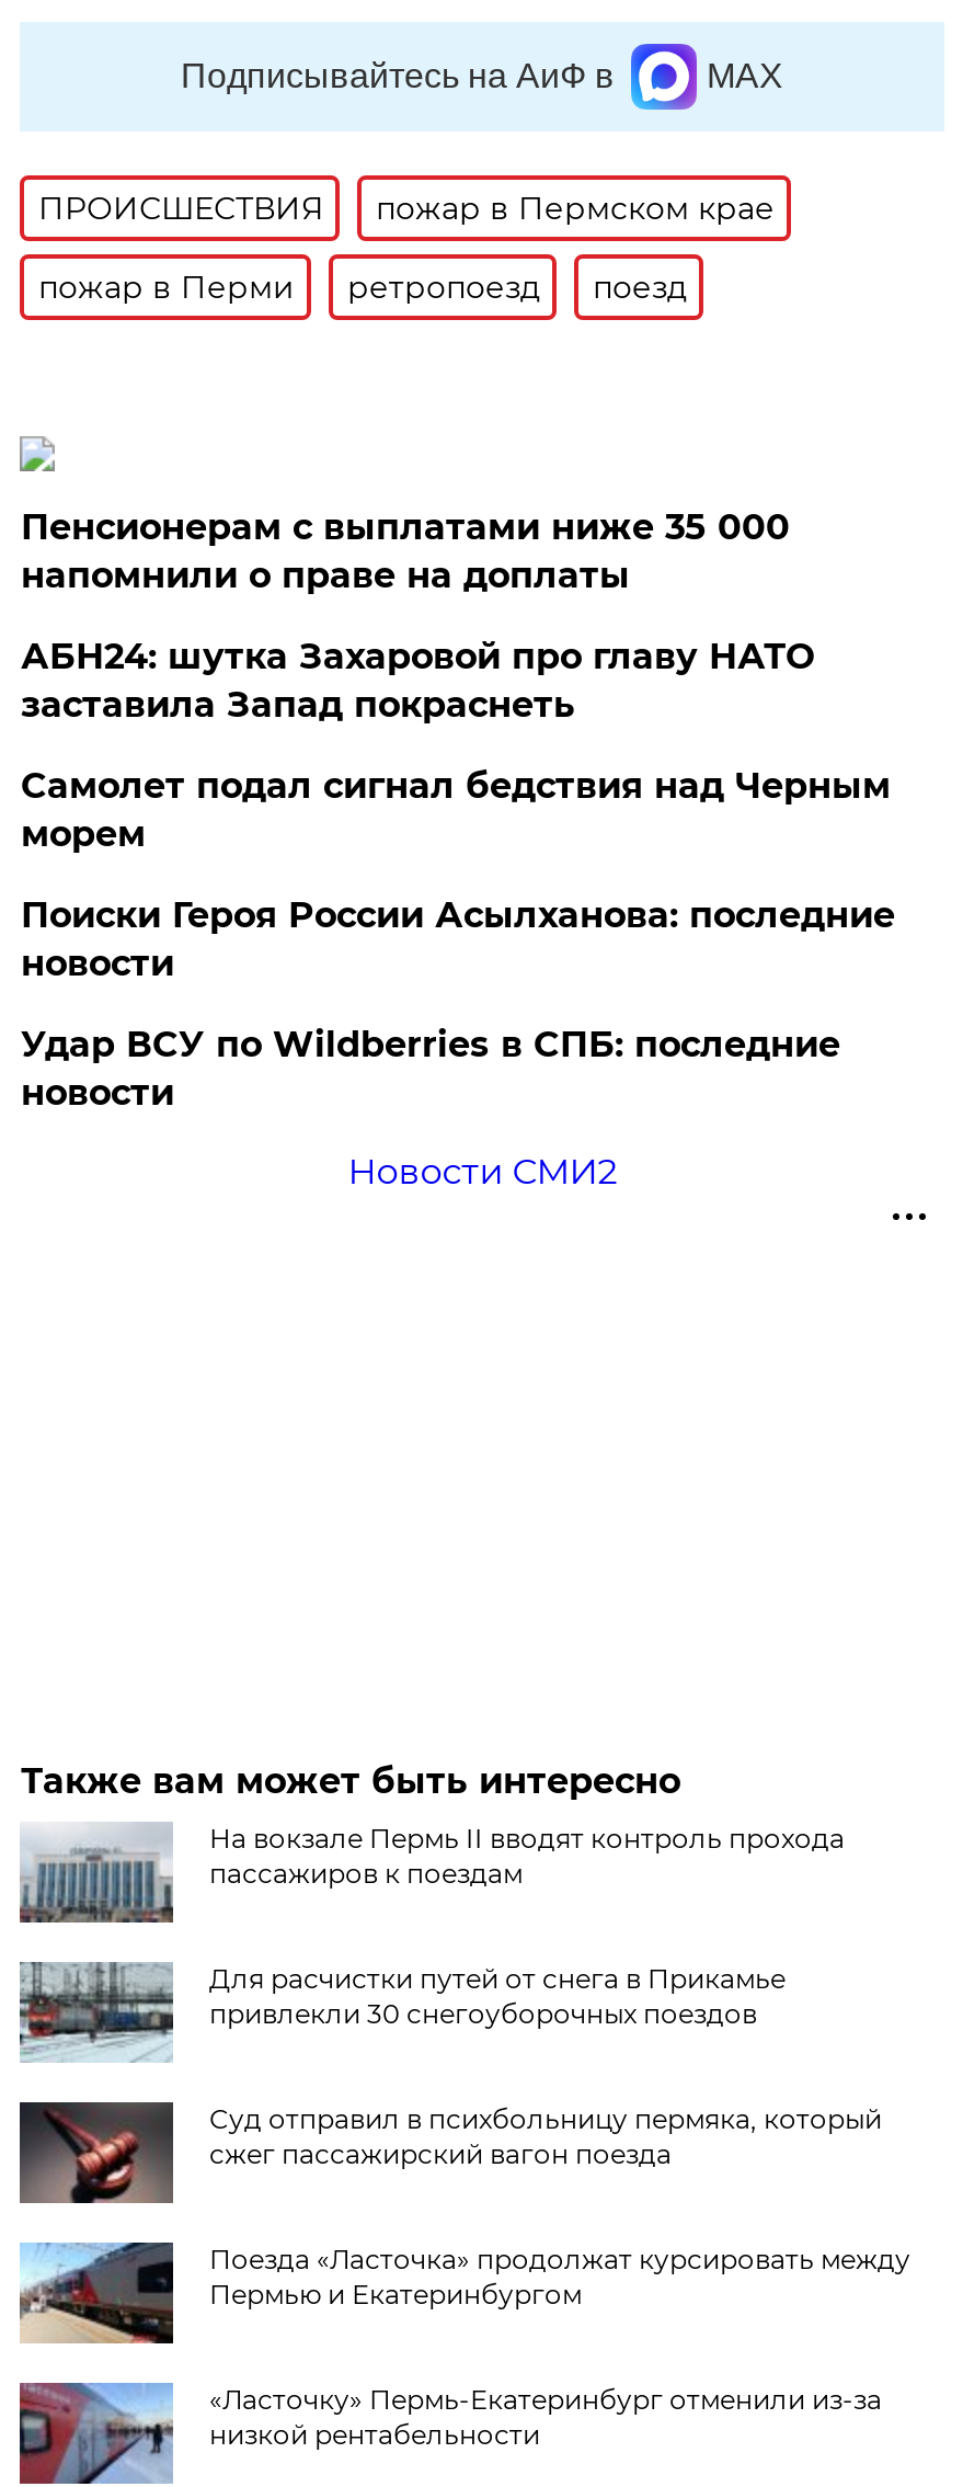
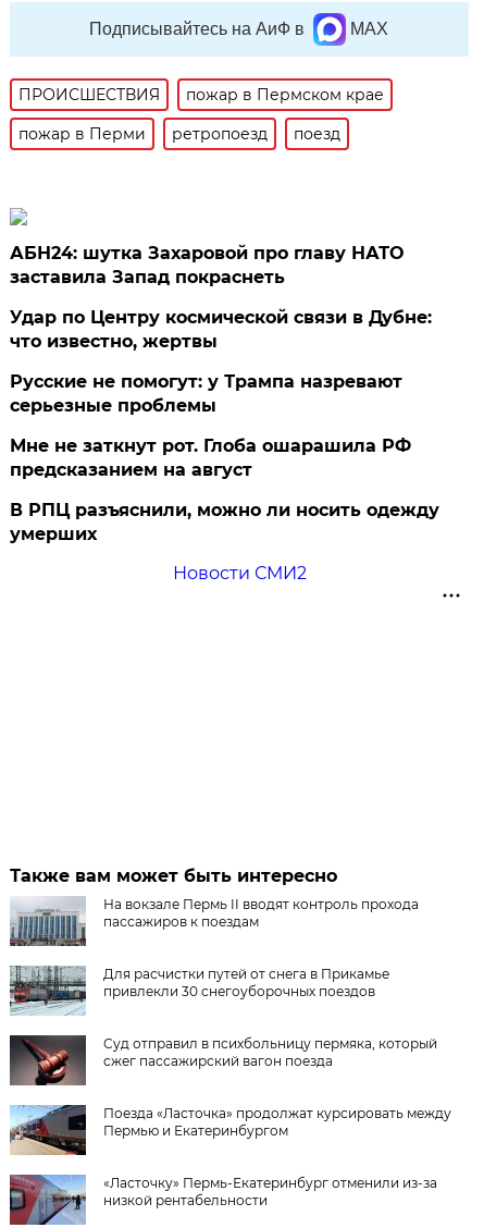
- Пенсионерам с выплатами ниже 35 000
- напомнили о праве на доплаты

moved up: АБН24: шутка Захаровой про главу НАТО | заставила Запад покраснеть

- Самолет подал сигнал бедствия над Черным
- морем
- Поиски Героя России Асылханова: последние
- новости
- Удар ВСУ по Wildberries в СПБ: последние
- новости
+ Удар по Центру космической связи в Дубне:
+ что известно, жертвы
+ Русские не помогут: у Трампа назревают
+ серьезные проблемы
+ Мне не заткнут рот. Глоба ошарашила РФ
+ предсказанием на август
+ В РПЦ разъяснили, можно ли носить одежду
+ умерших
